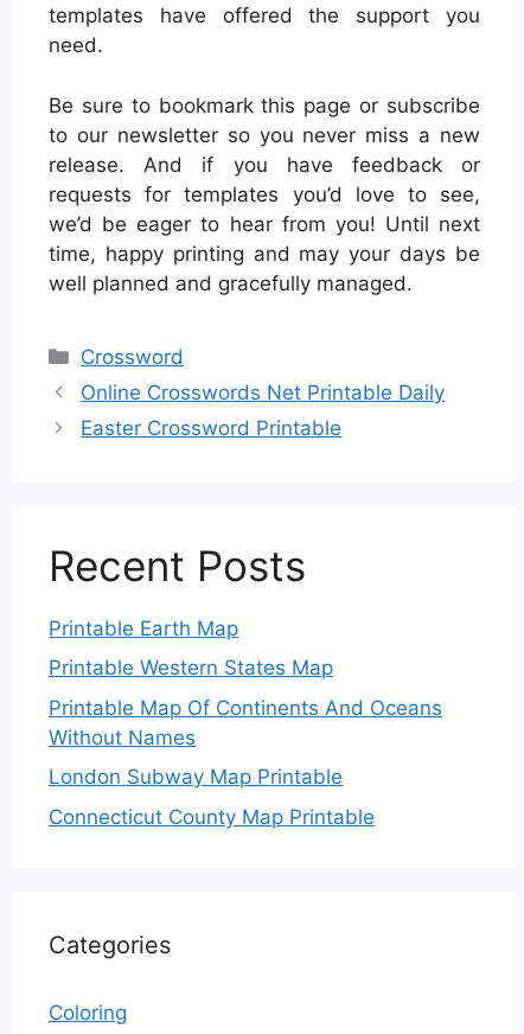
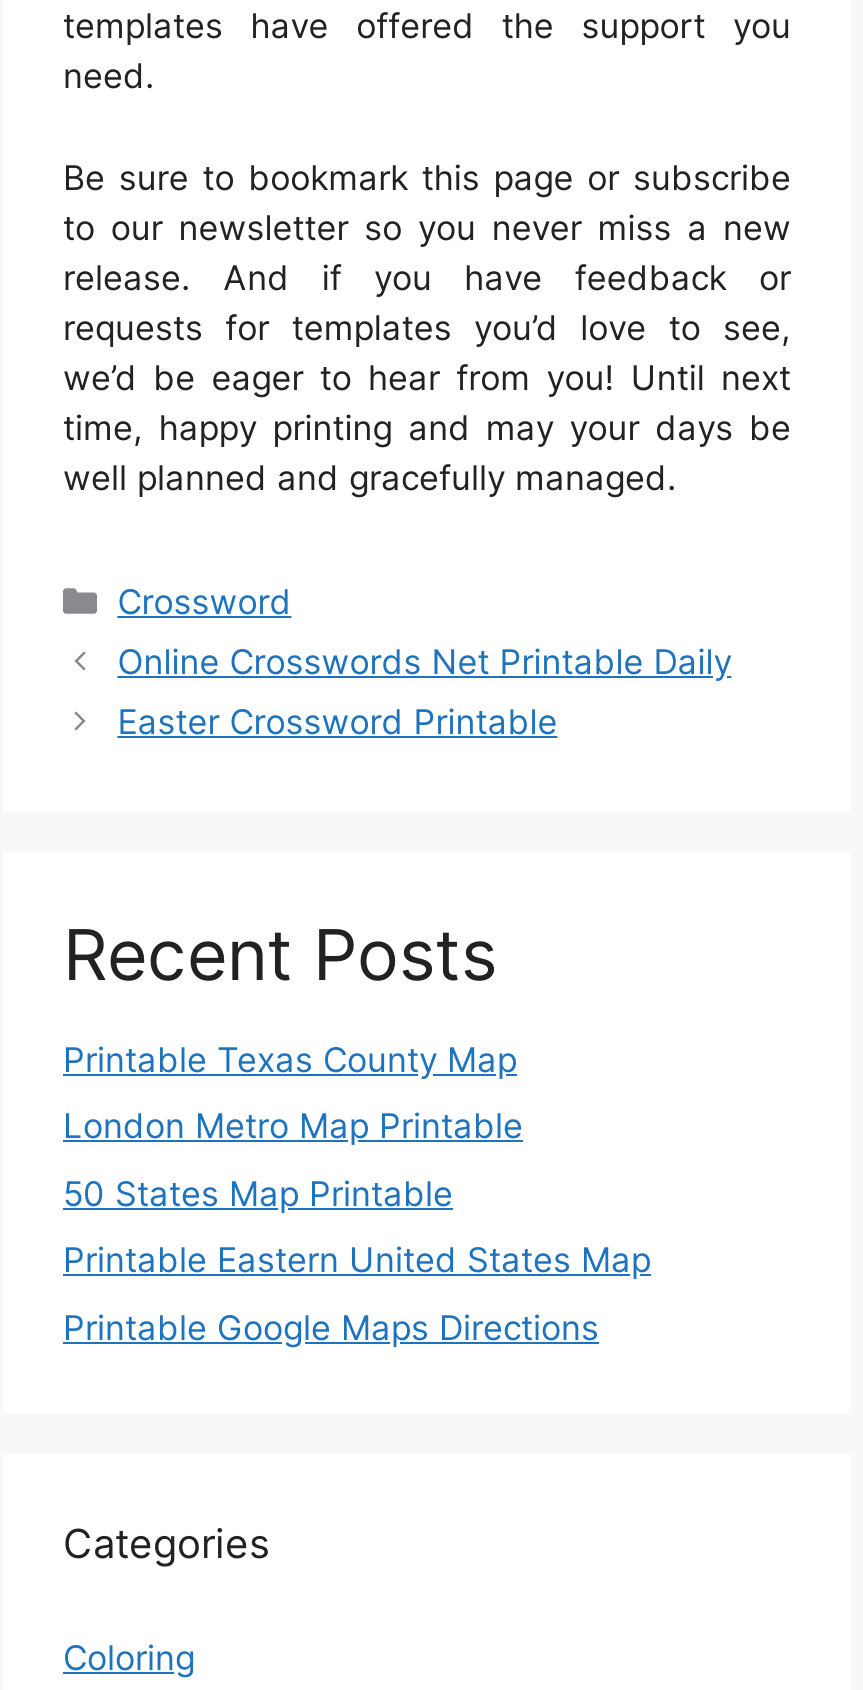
- Printable Earth Map
+ Printable Texas County Map

- Printable Western States Map
+ London Metro Map Printable

- Printable Map Of Continents And Oceans
- Without Names
+ 50 States Map Printable

- London Subway Map Printable
+ Printable Eastern United States Map

- Connecticut County Map Printable
+ Printable Google Maps Directions
